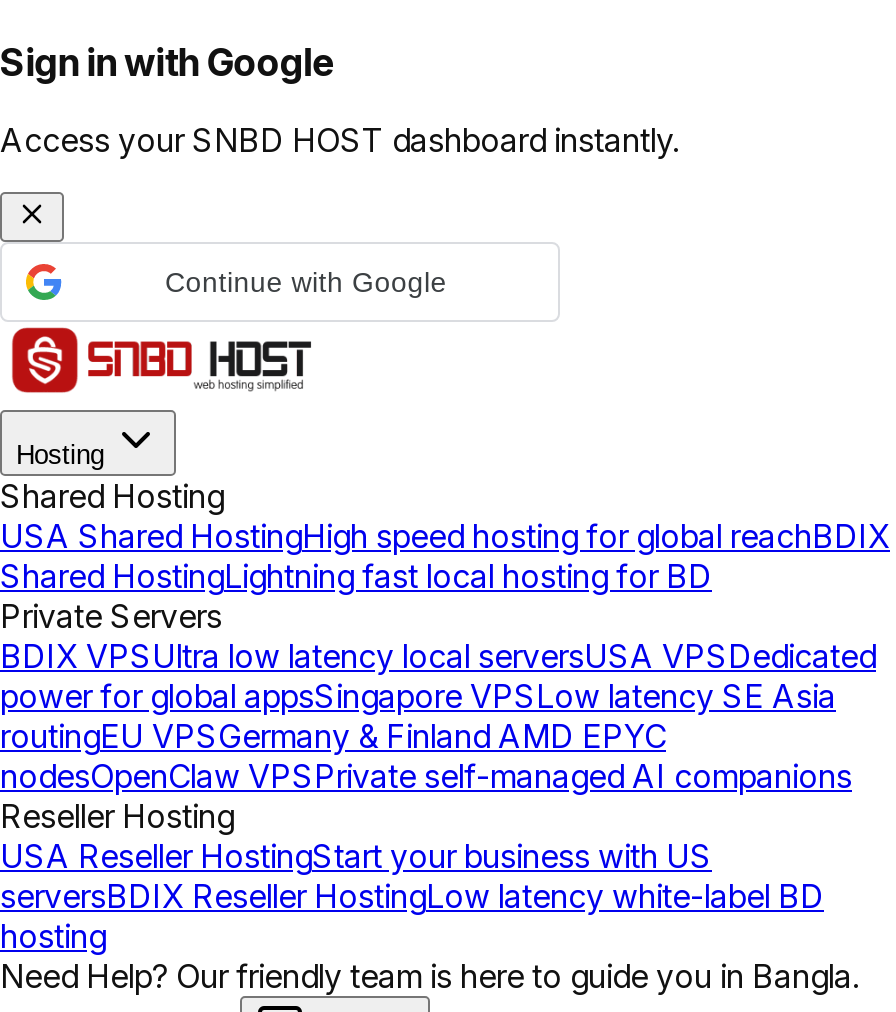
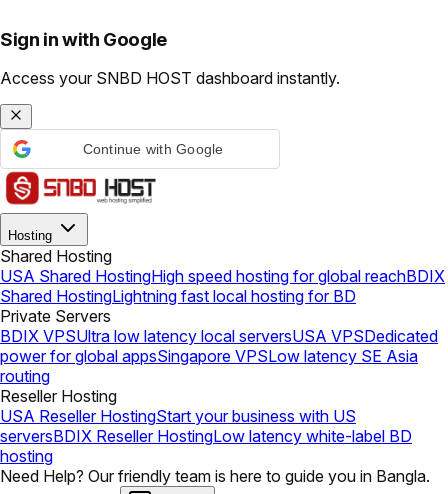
- routingEU VPSGermany & Finland AMD EPYC
- nodesOpenClaw VPS Private self-managed AI companions
+ routing
